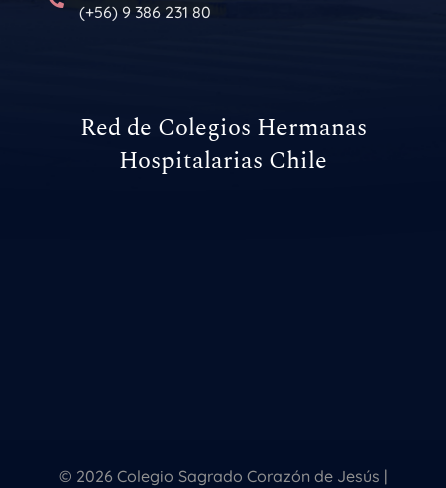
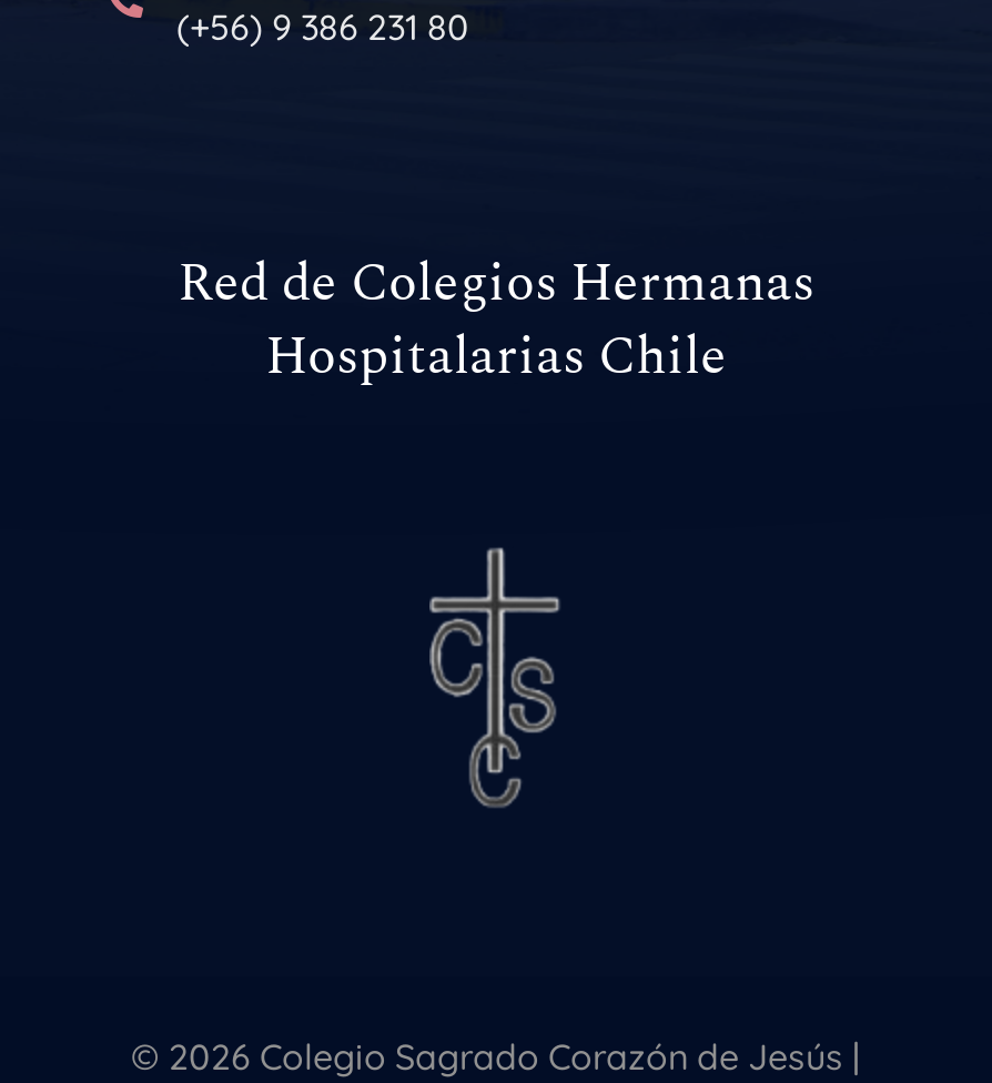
+ [image]
